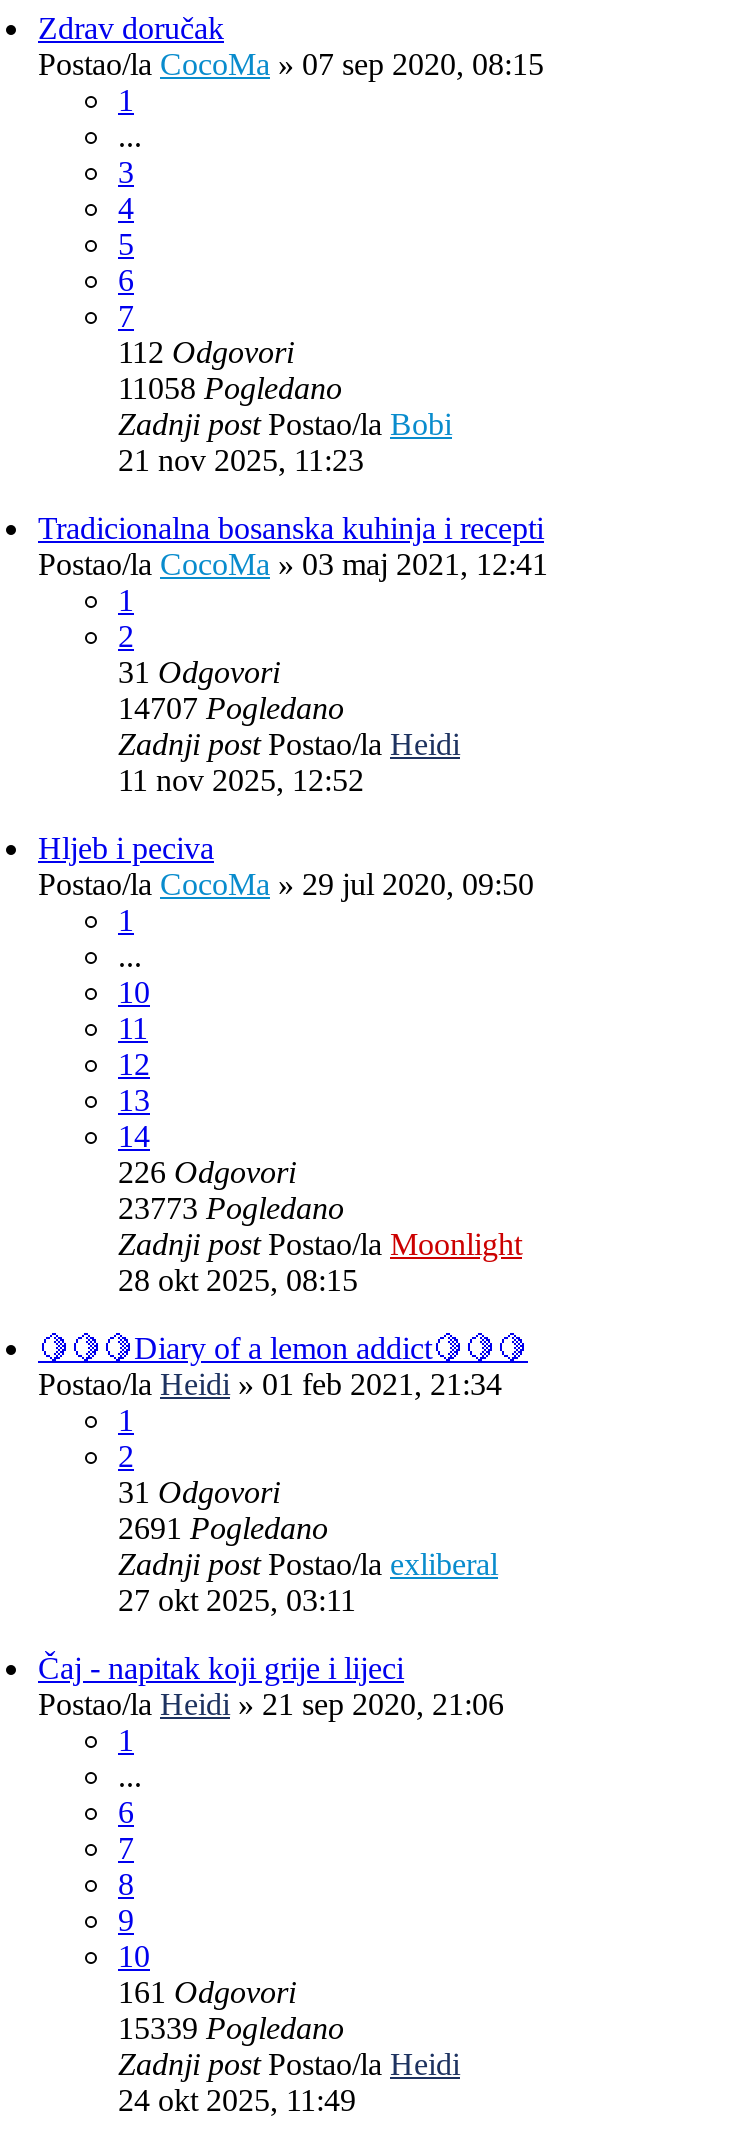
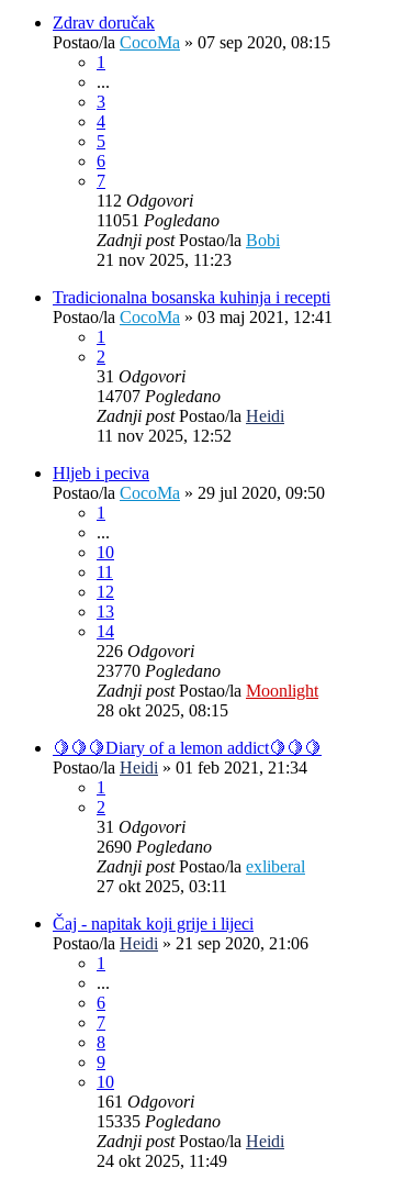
- 11058 Pogledano
+ 11051 Pogledano

- 23773 Pogledano
+ 23770 Pogledano

- 2691 Pogledano
+ 2690 Pogledano

- 15339 Pogledano
+ 15335 Pogledano
